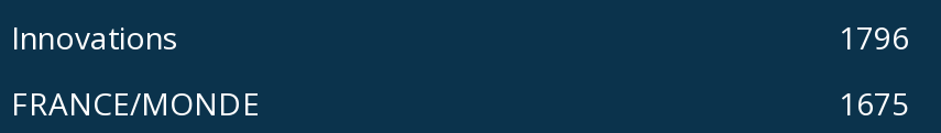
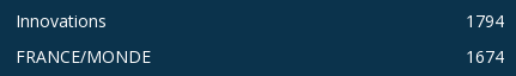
- 1796
+ 1794

- 1675
+ 1674
